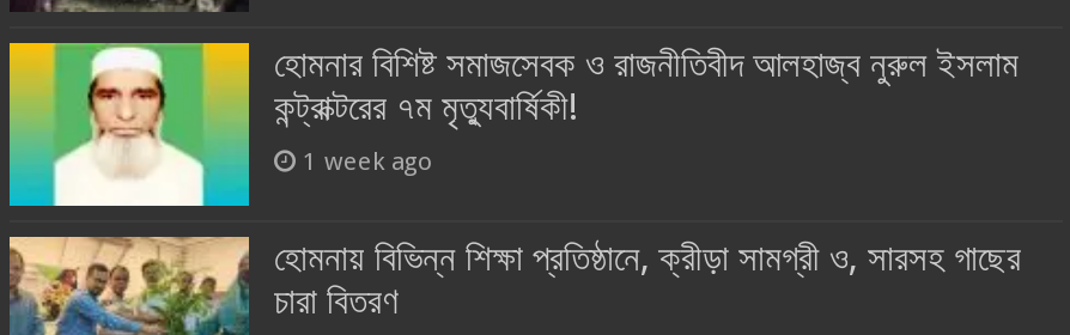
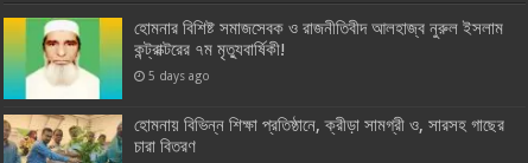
- 1 week ago
+ 5 days ago
